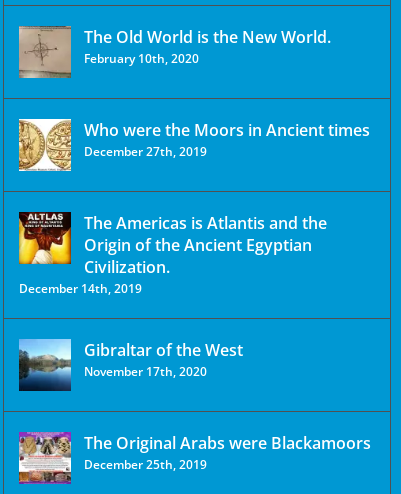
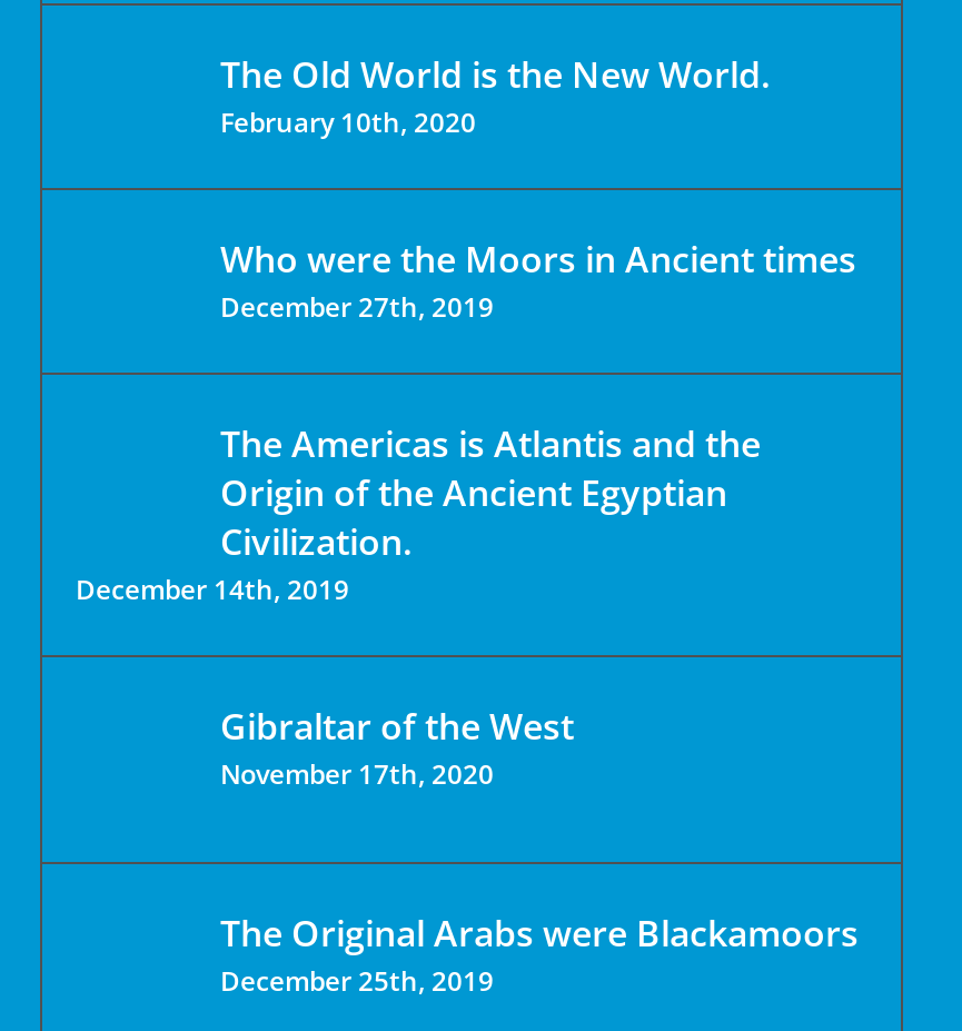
- [image]

- [image]

- [image]

- [image]

- [image]
